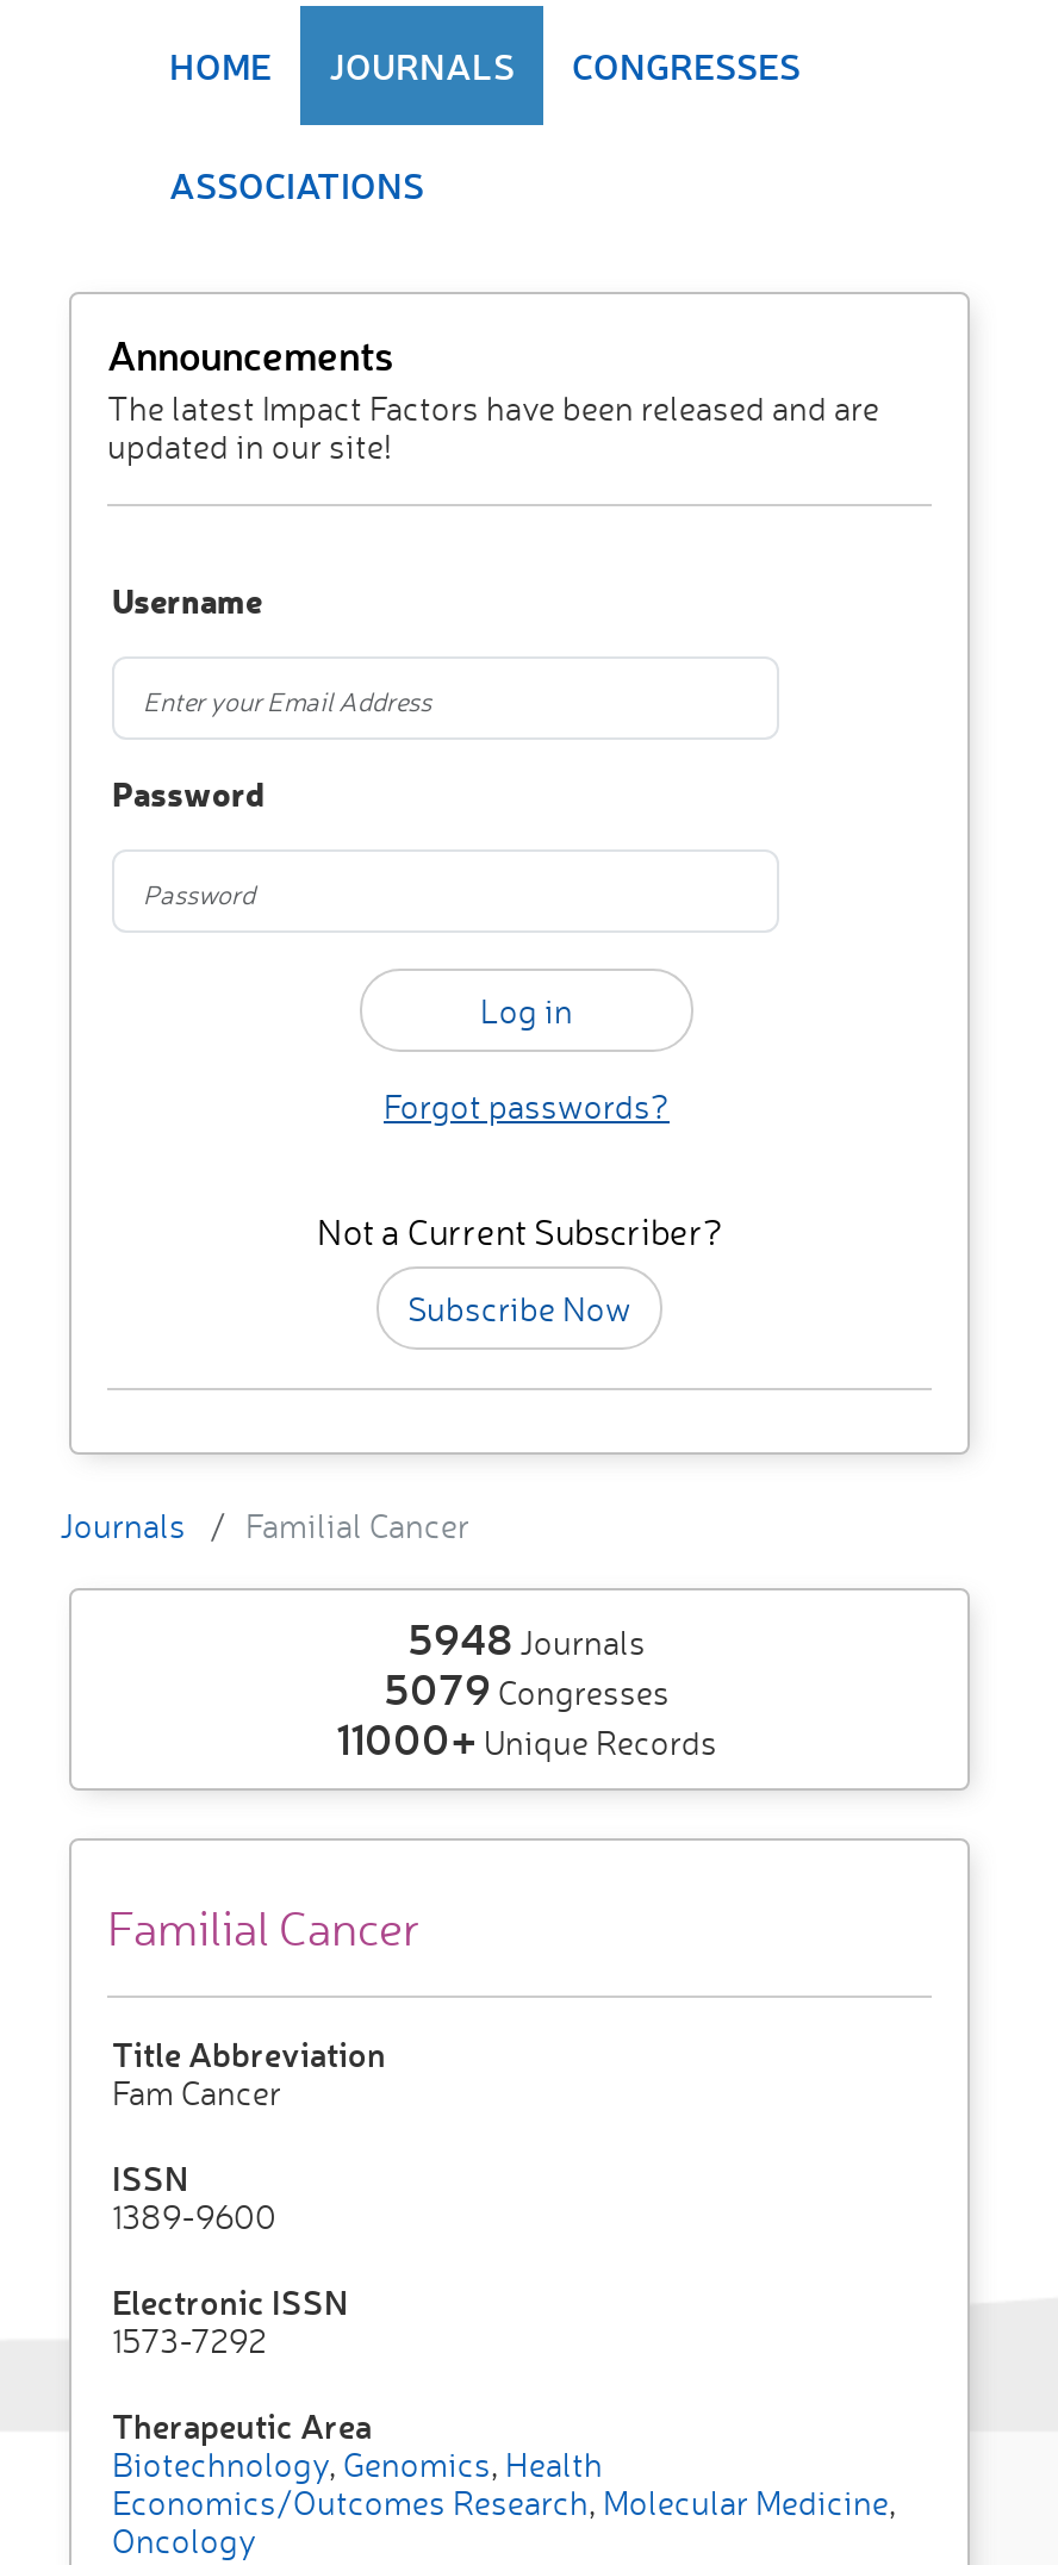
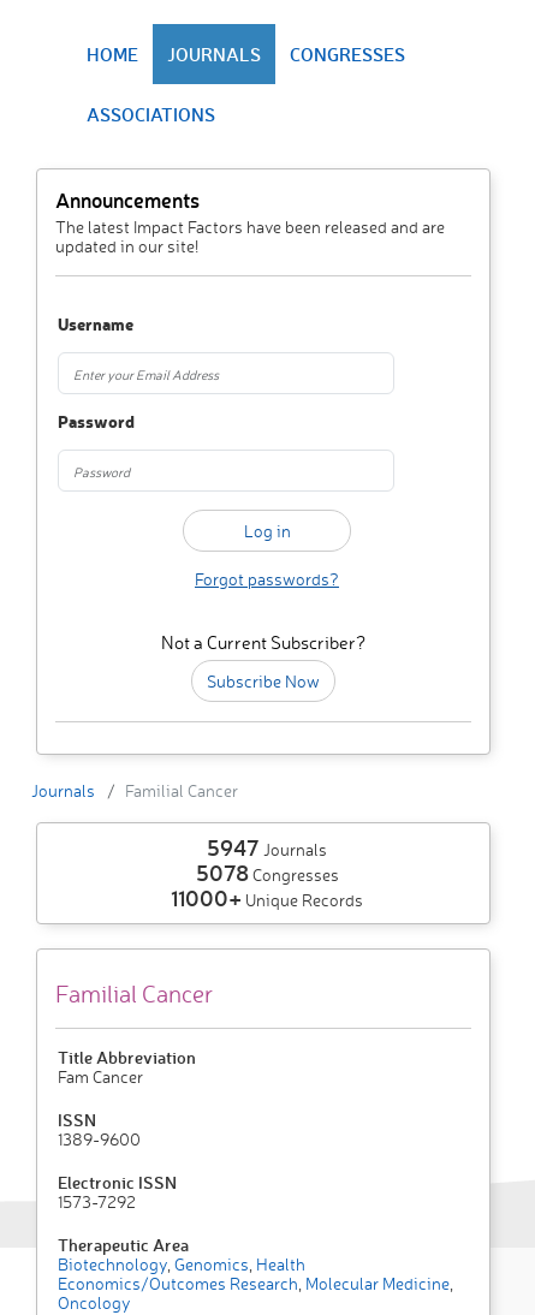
- 5948Journals
+ 5947Journals

- 5079 Congresses
+ 5078 Congresses
